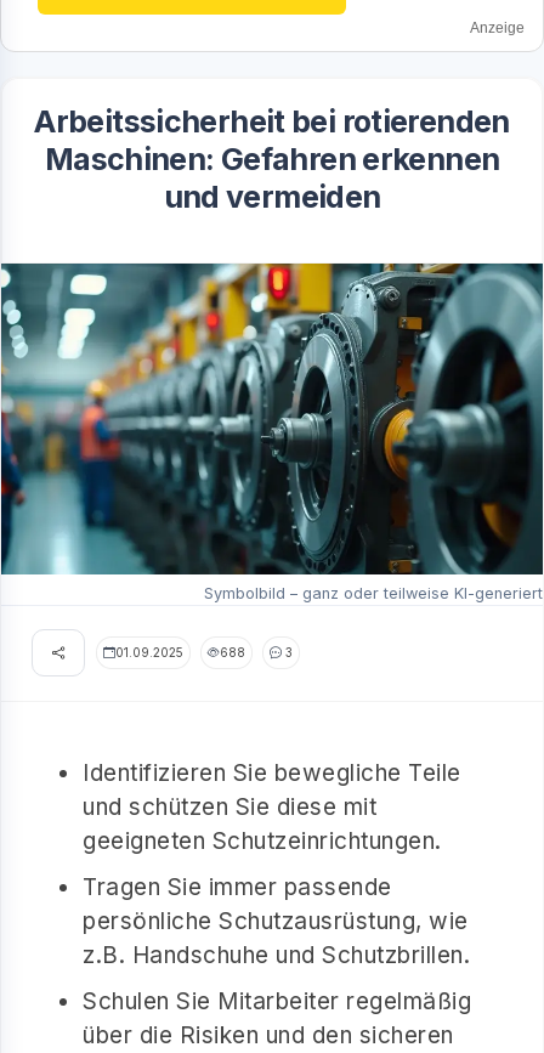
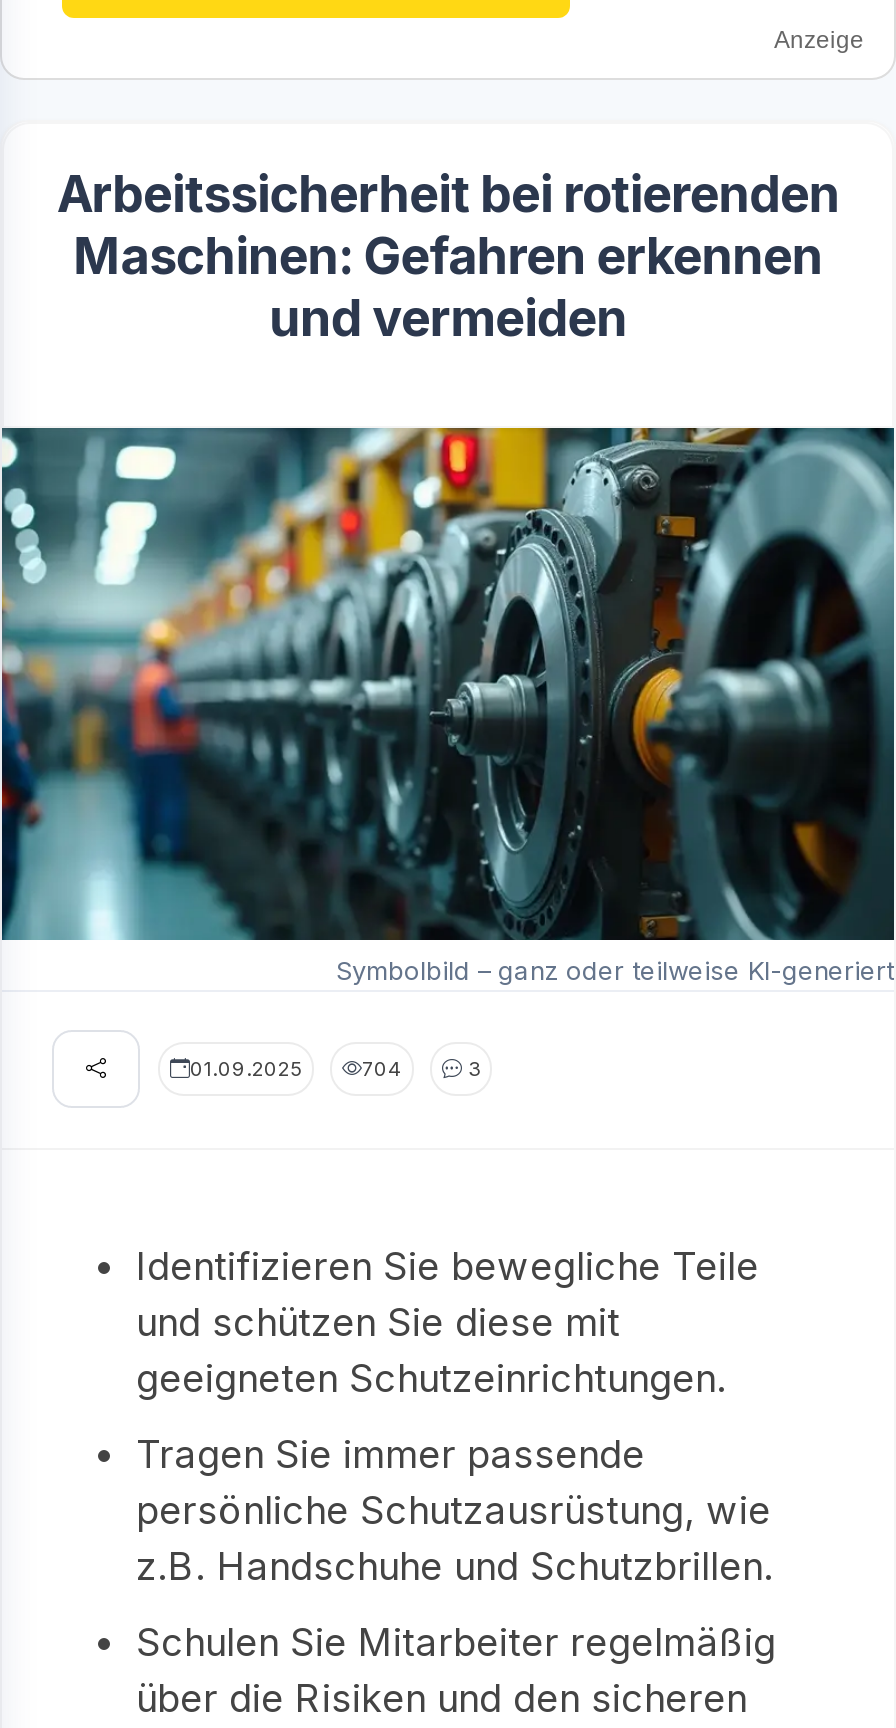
- 688
+ 704
